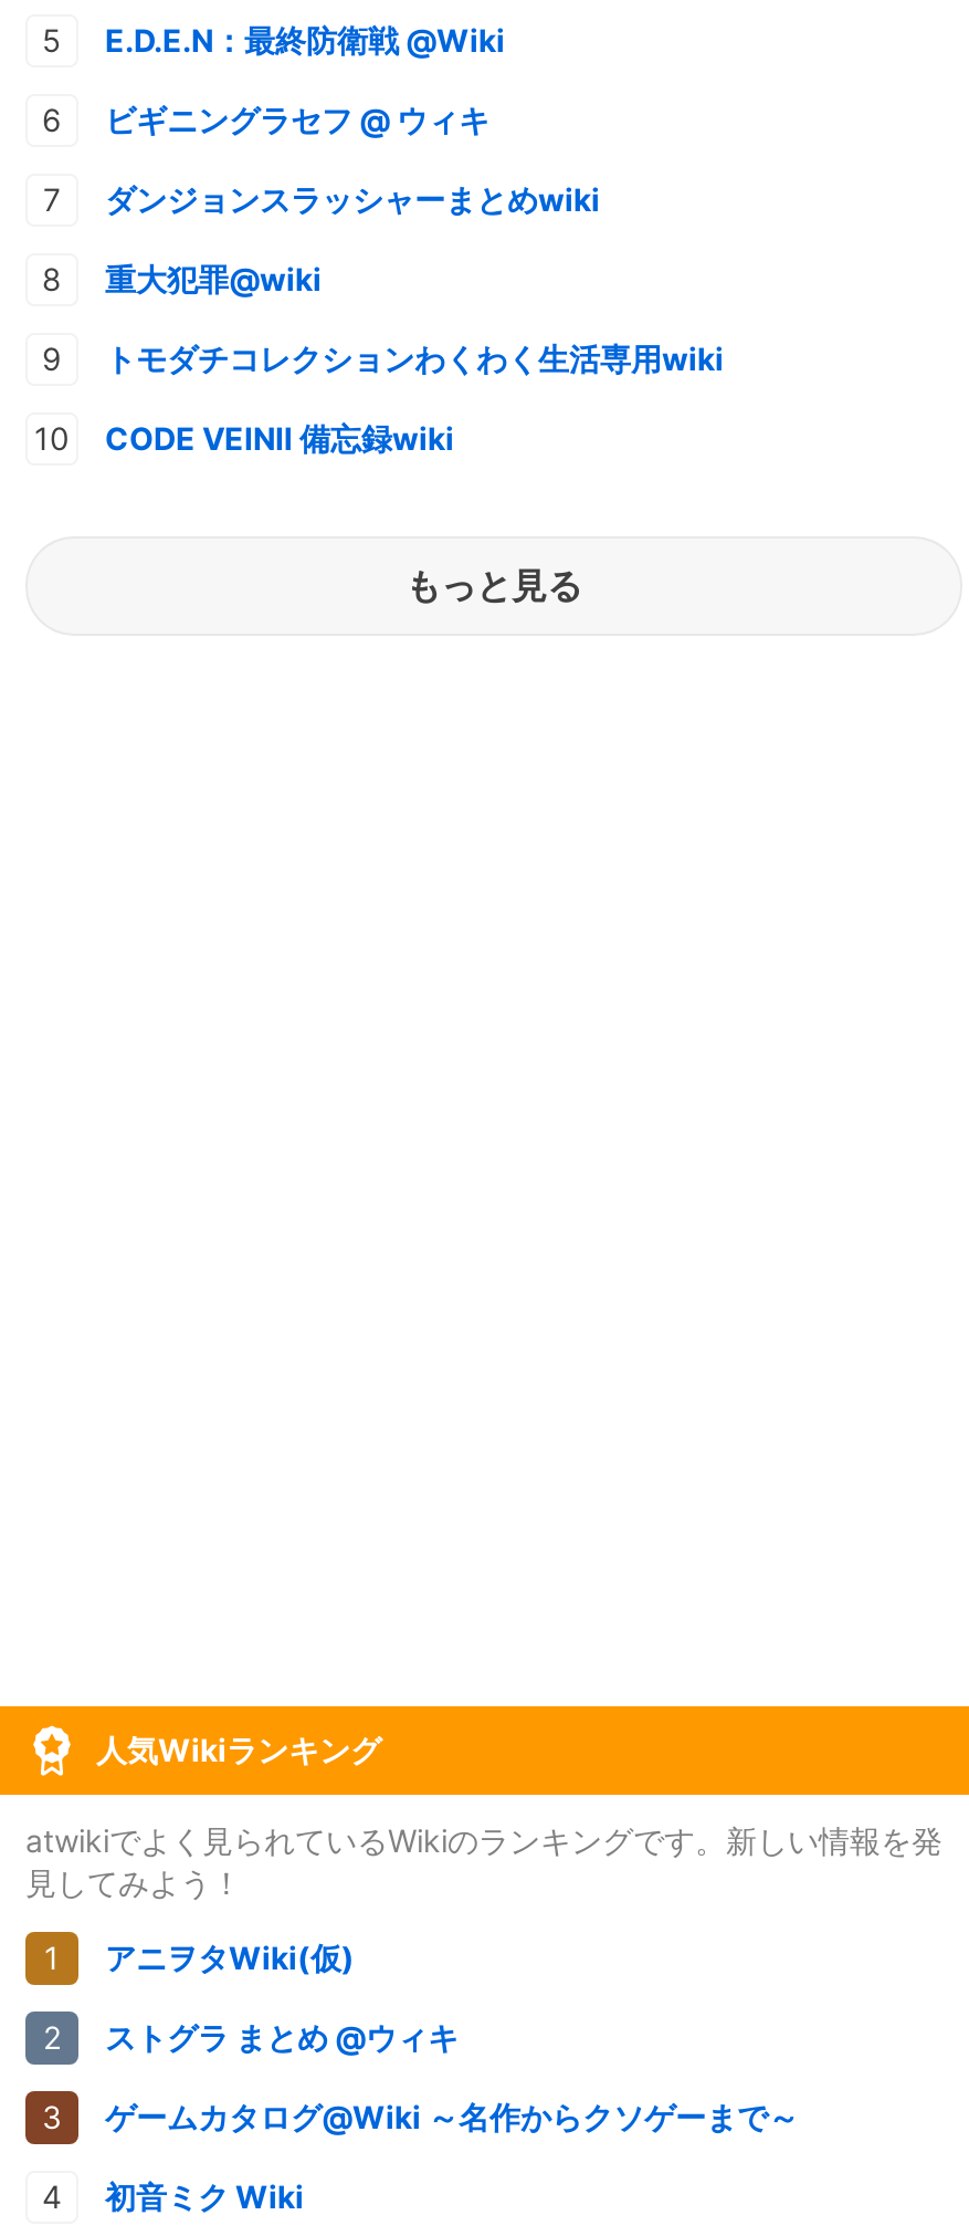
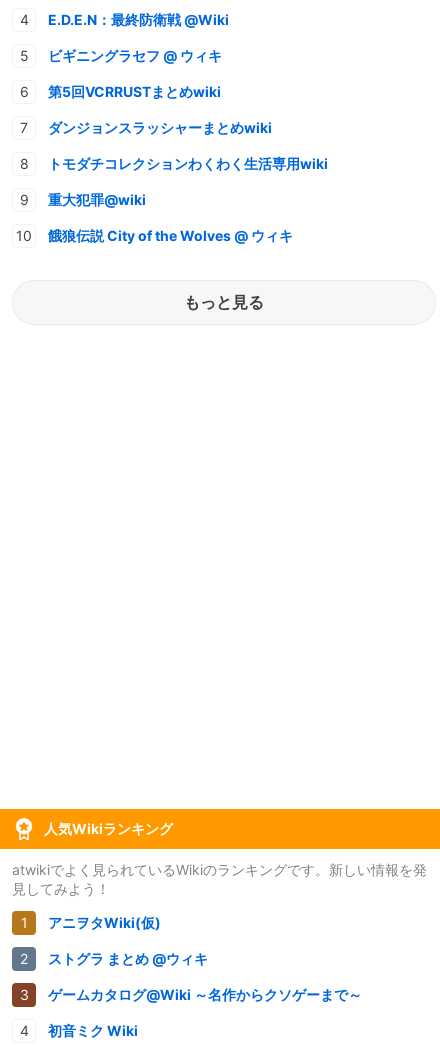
+ 第5回VCRRUSTまとめwiki

moved down: 重大犯罪@wiki

- CODE VEINⅡ 備忘録wiki
+ 餓狼伝説 City of the Wolves @ ウィキ
